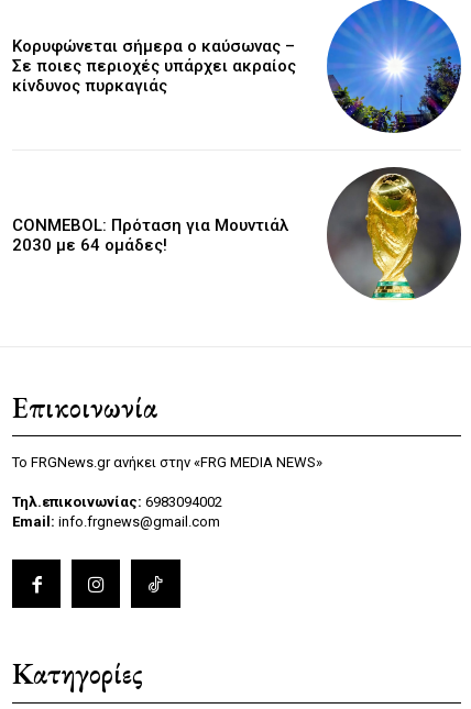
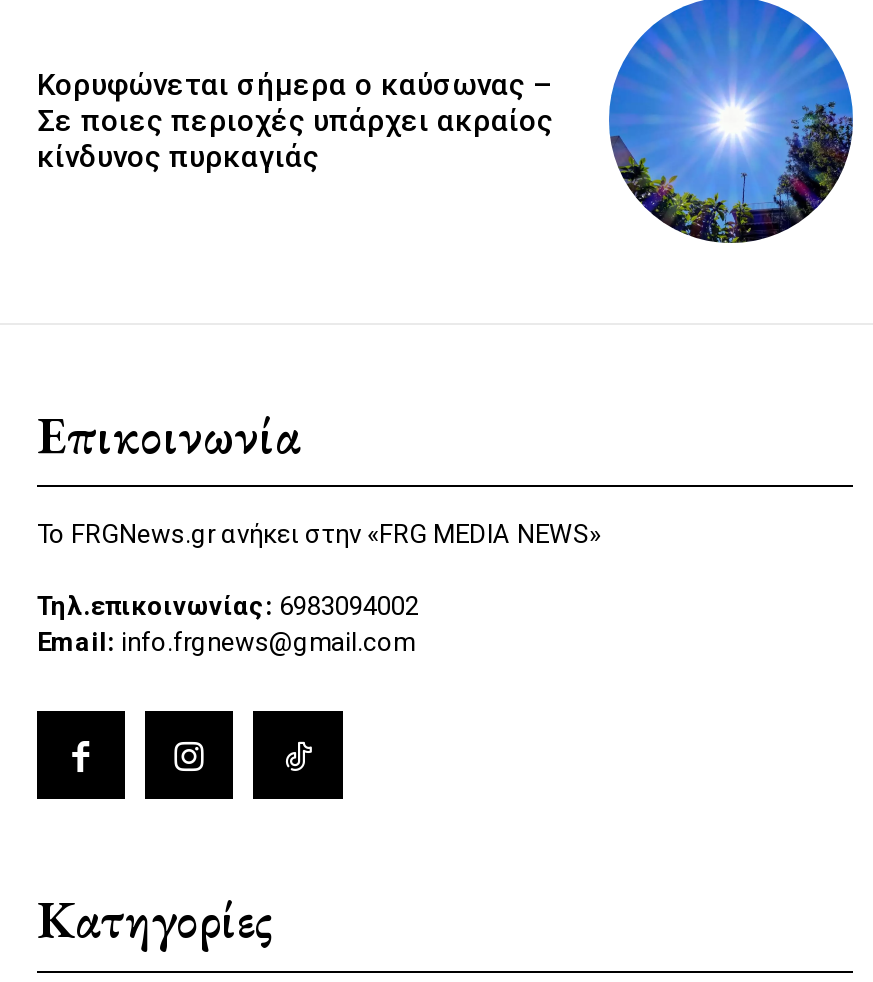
- [image]
- CONMEBOL: Πρόταση για Μουντιάλ
- 2030 με 64 ομάδες!
